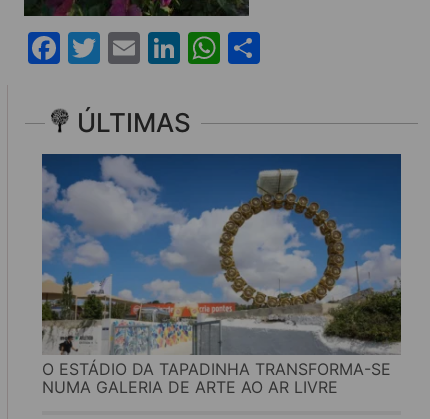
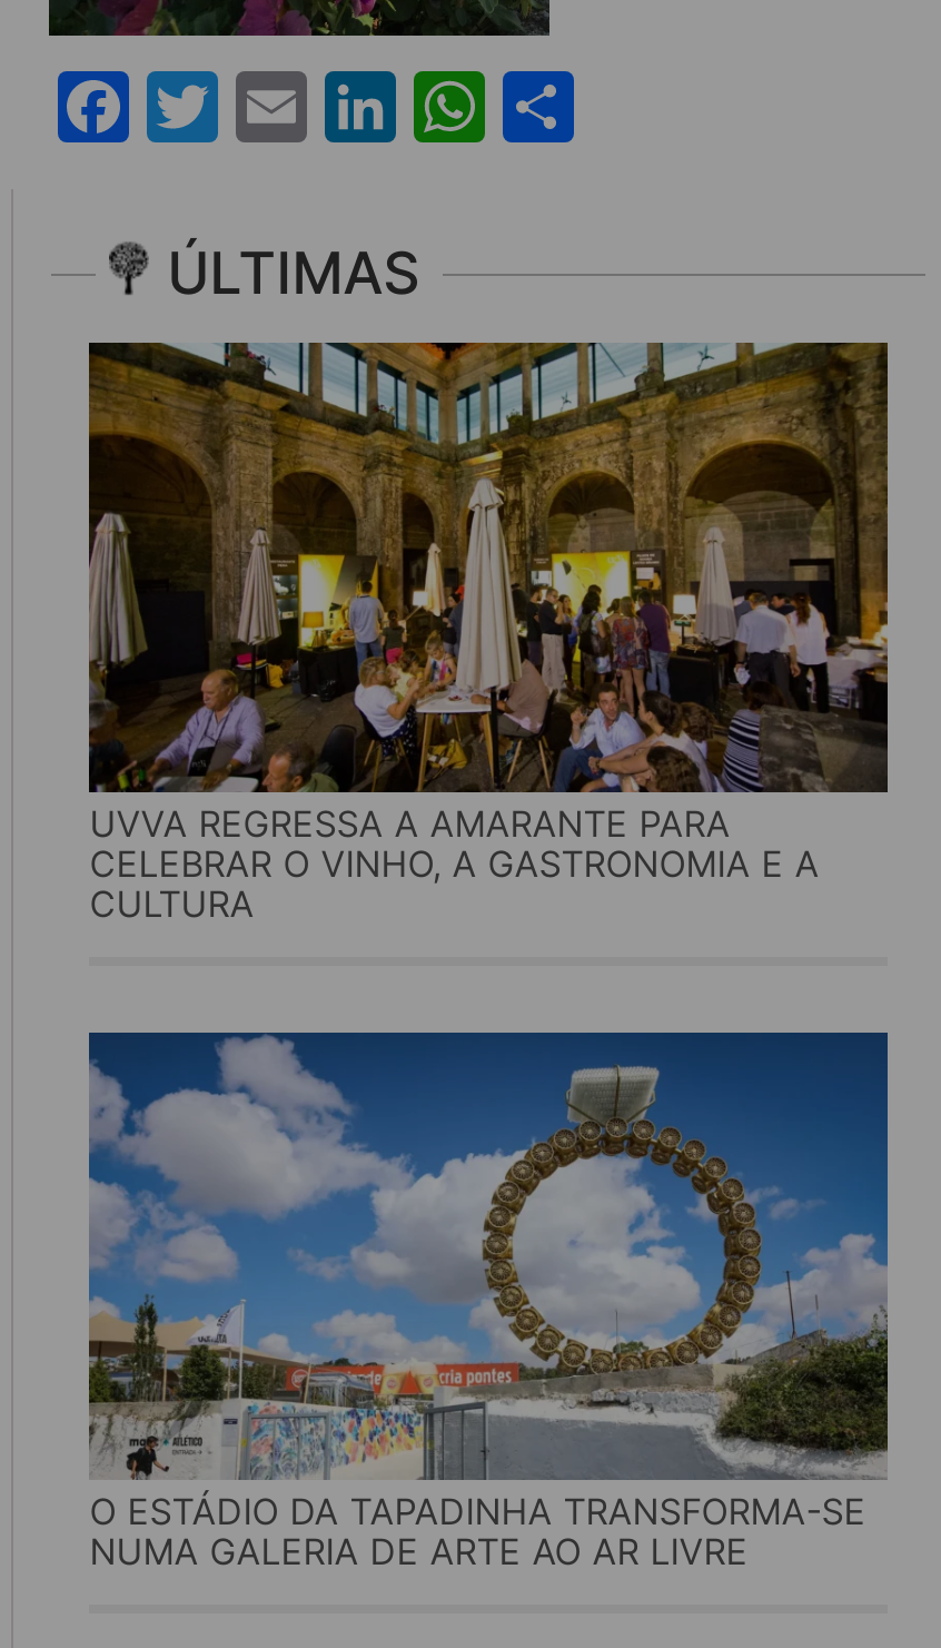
+ [image]
+ UVVA REGRESSA A AMARANTE PARA
+ CELEBRAR O VINHO, A GASTRONOMIA E A
+ CULTURA
